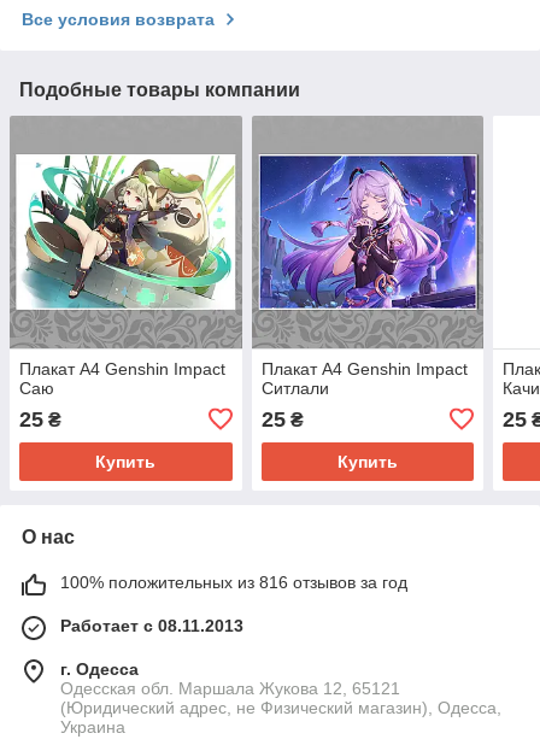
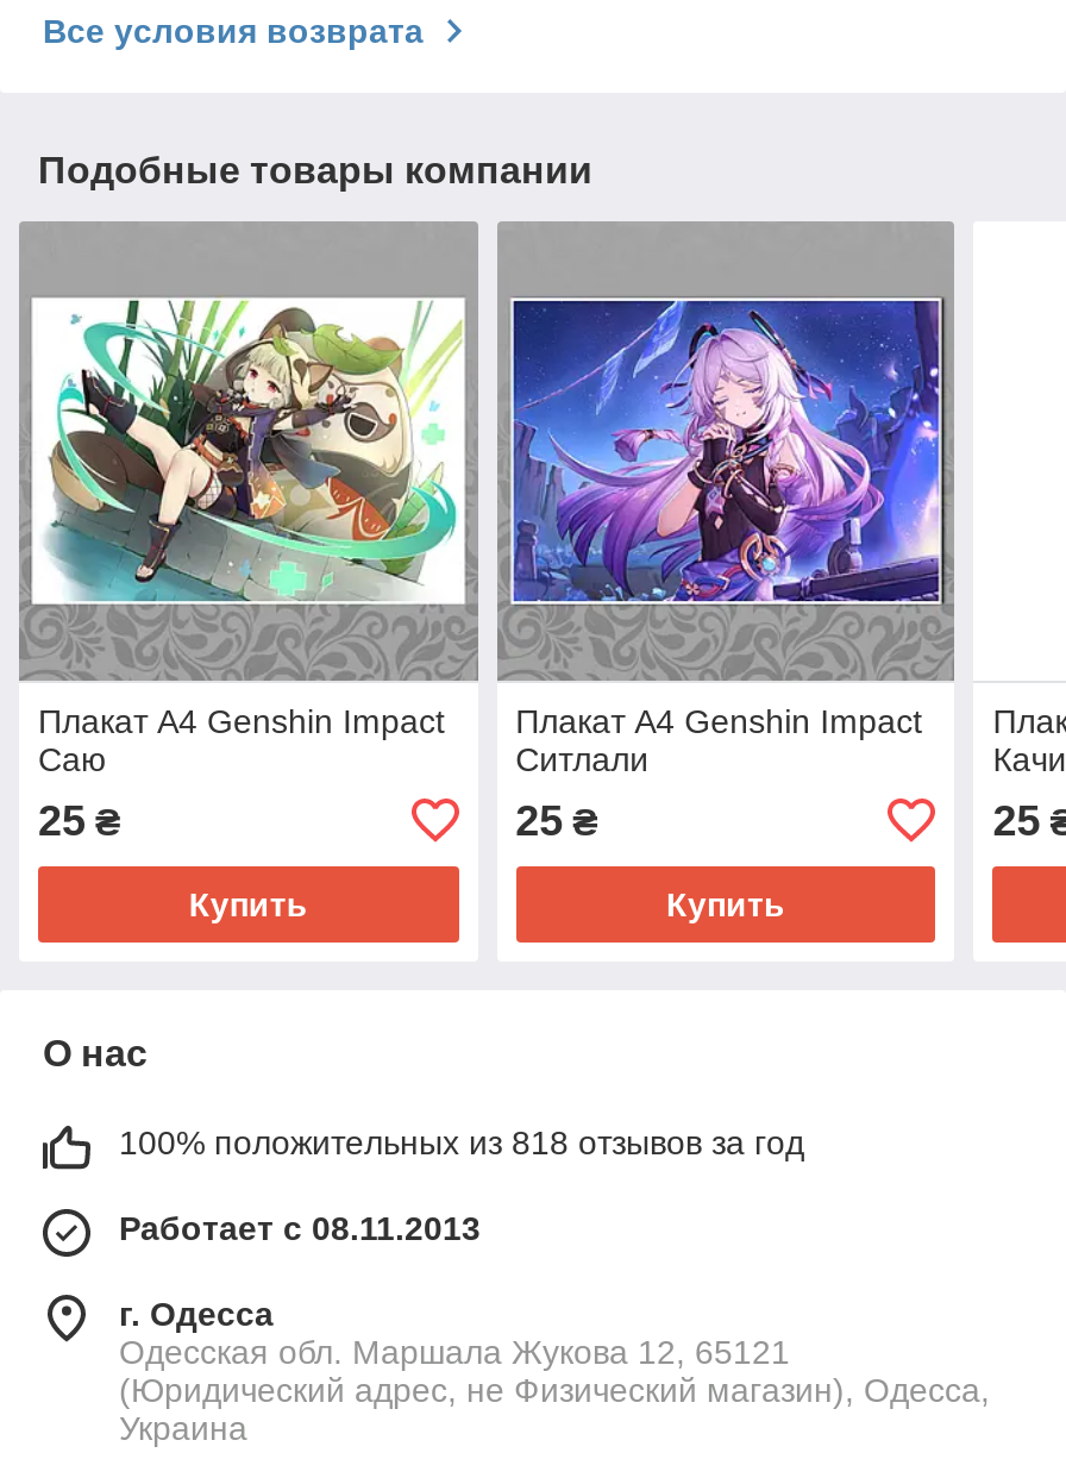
- 100% положительных из 816 отзывов за год
+ 100% положительных из 818 отзывов за год
